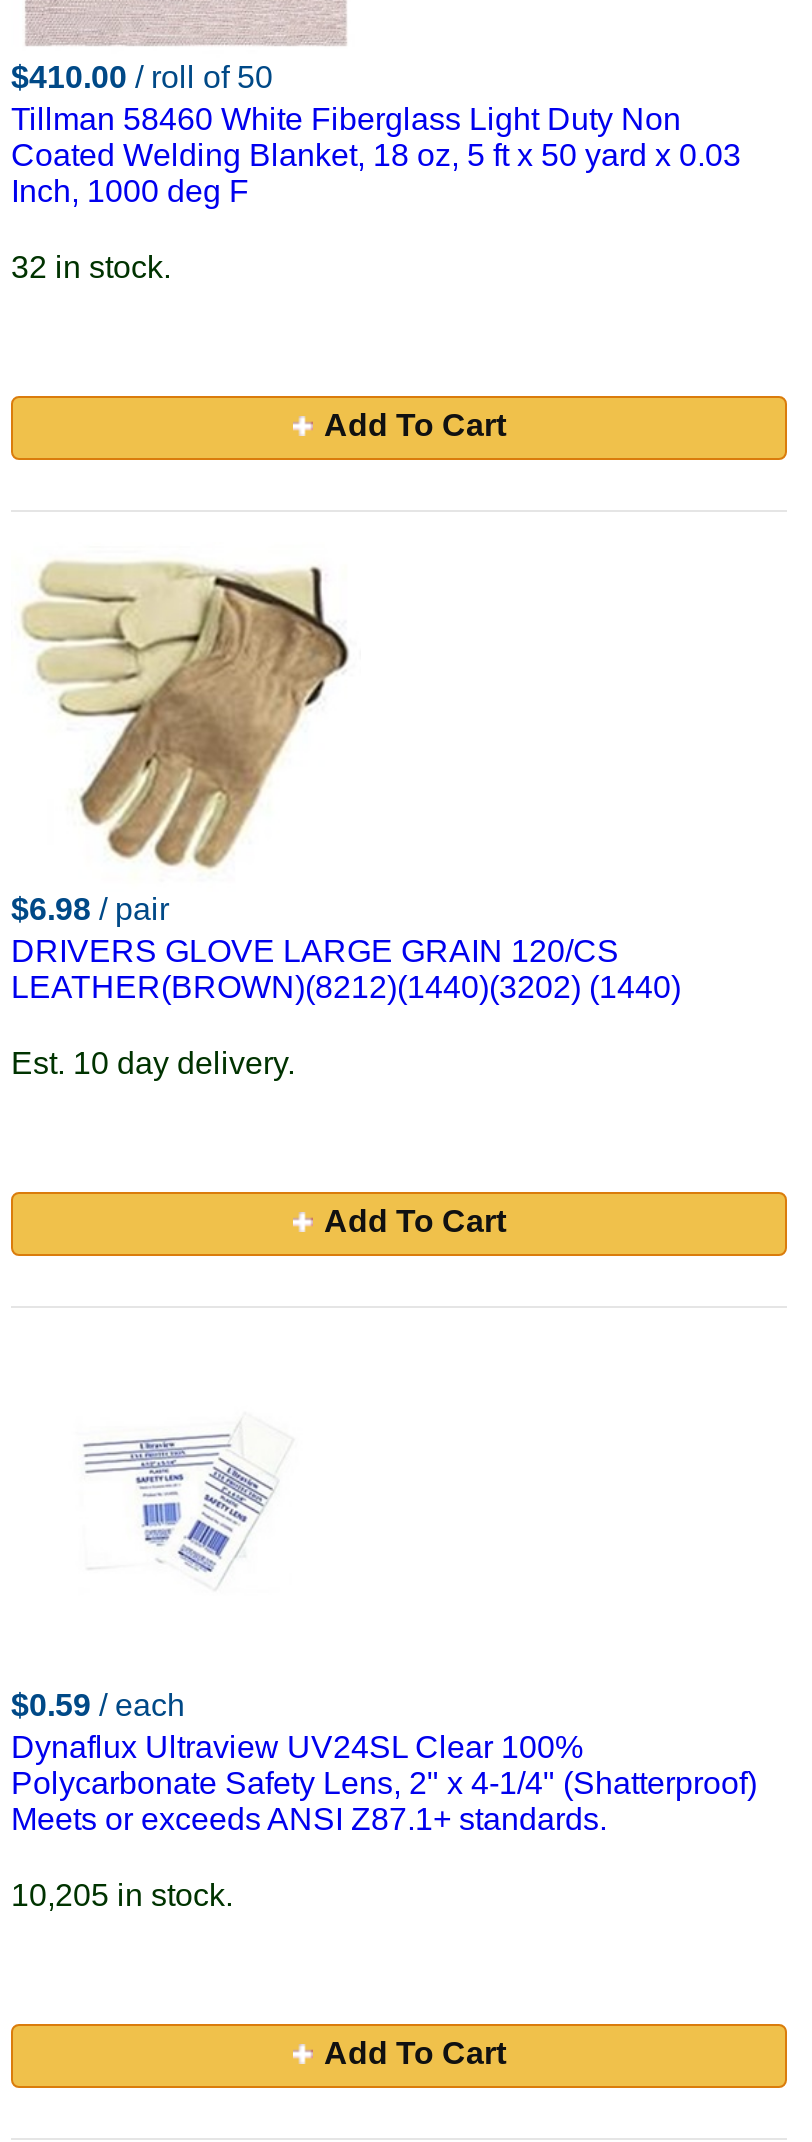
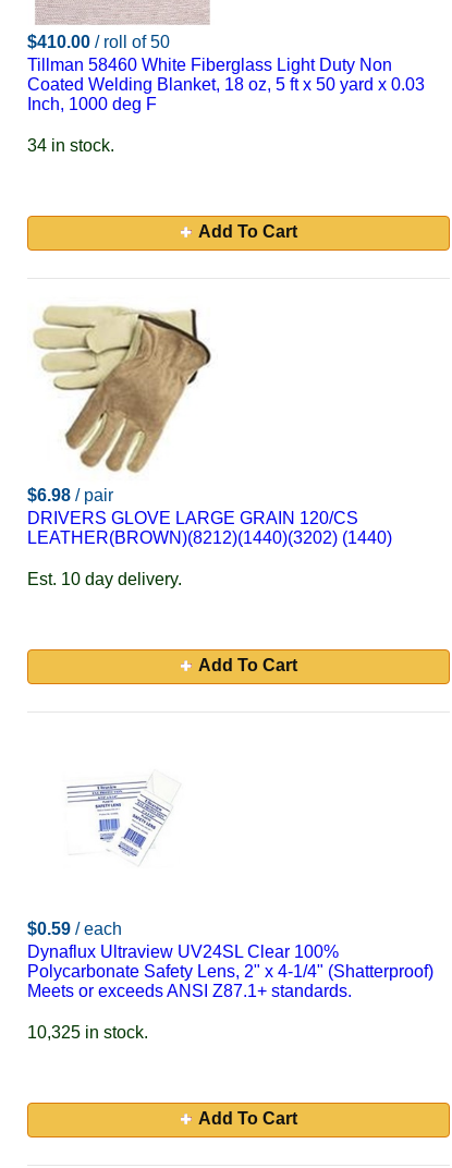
- 32 in stock.
+ 34 in stock.

- 10,205 in stock.
+ 10,325 in stock.
